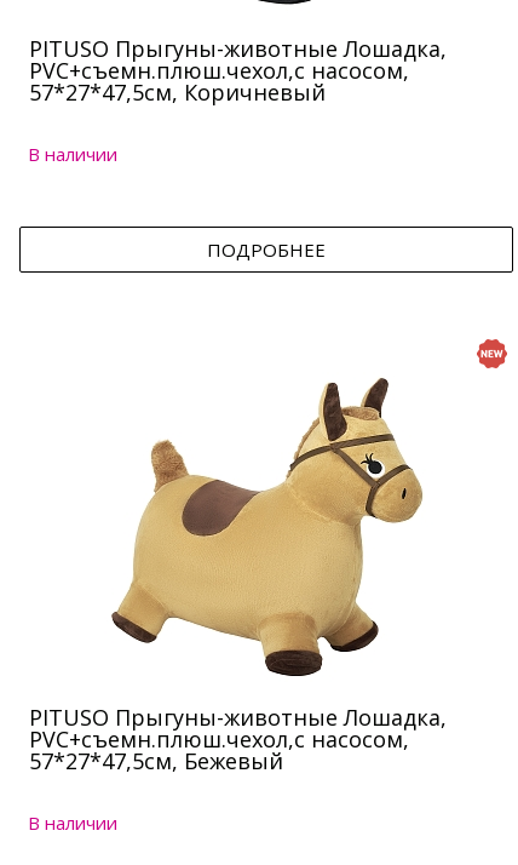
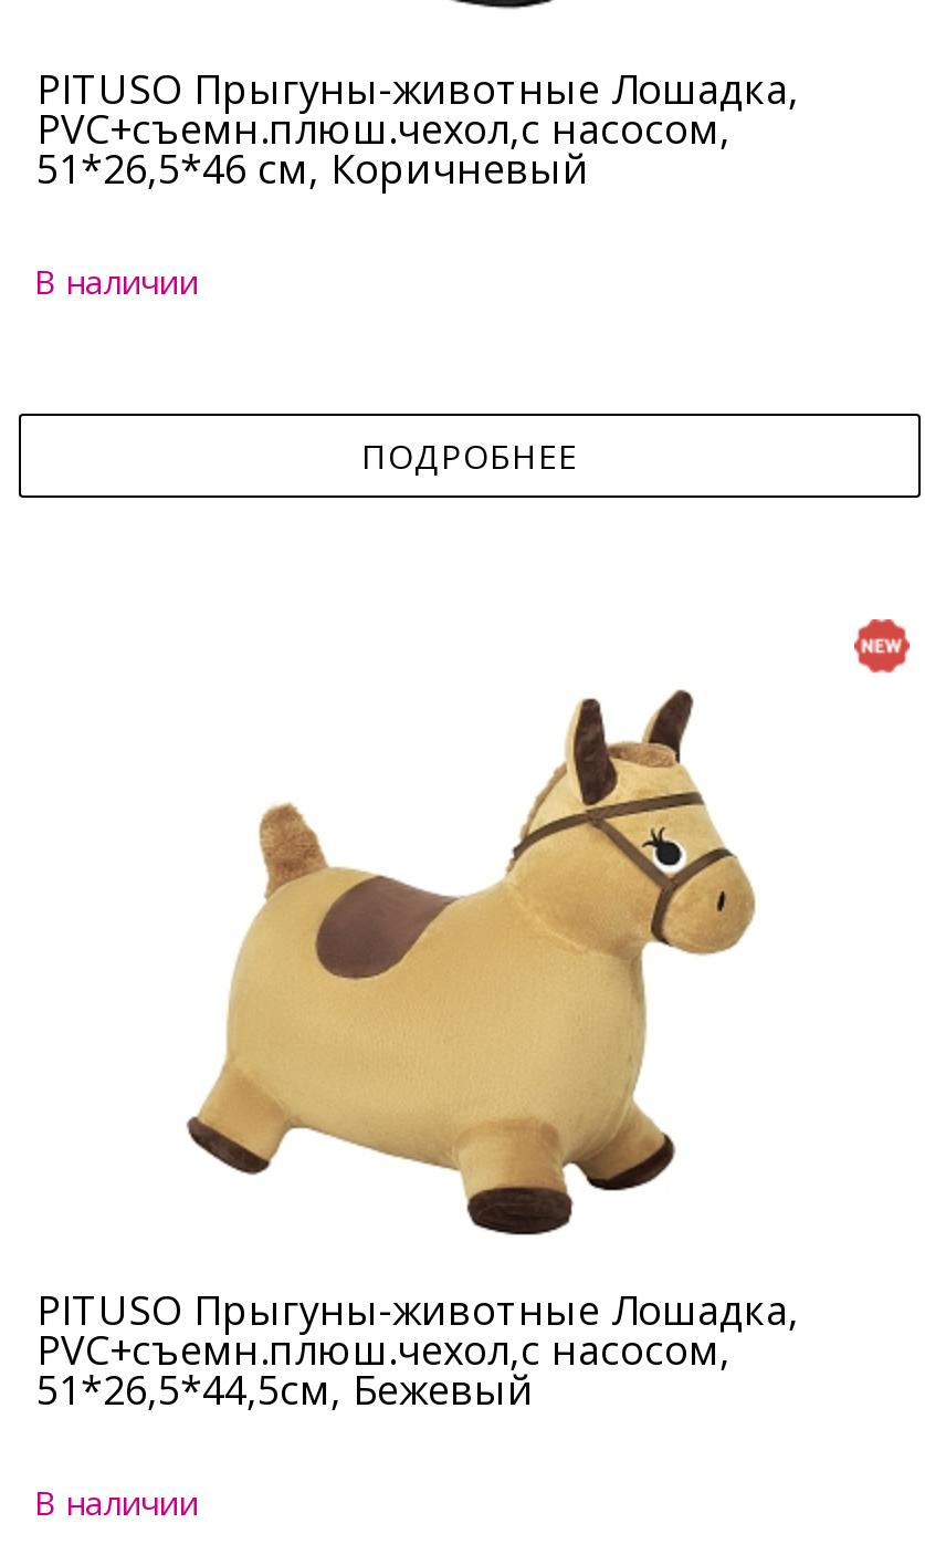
- 57*27*47,5см, Коричневый
+ 51*26,5*46 см, Коричневый

- 57*27*47,5см, Бежевый
+ 51*26,5*44,5см, Бежевый
